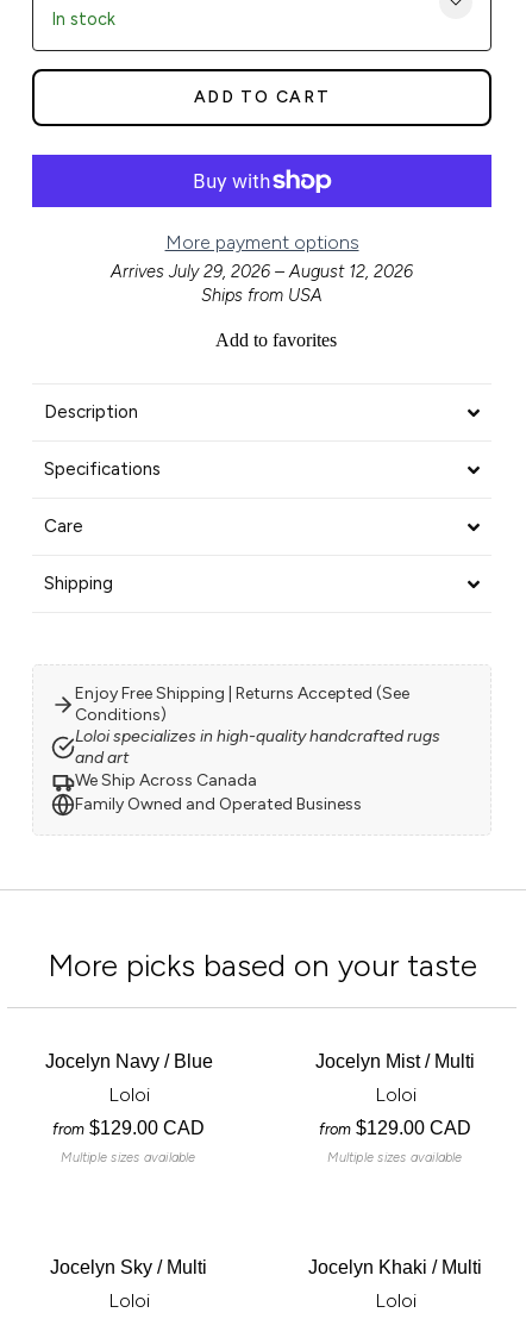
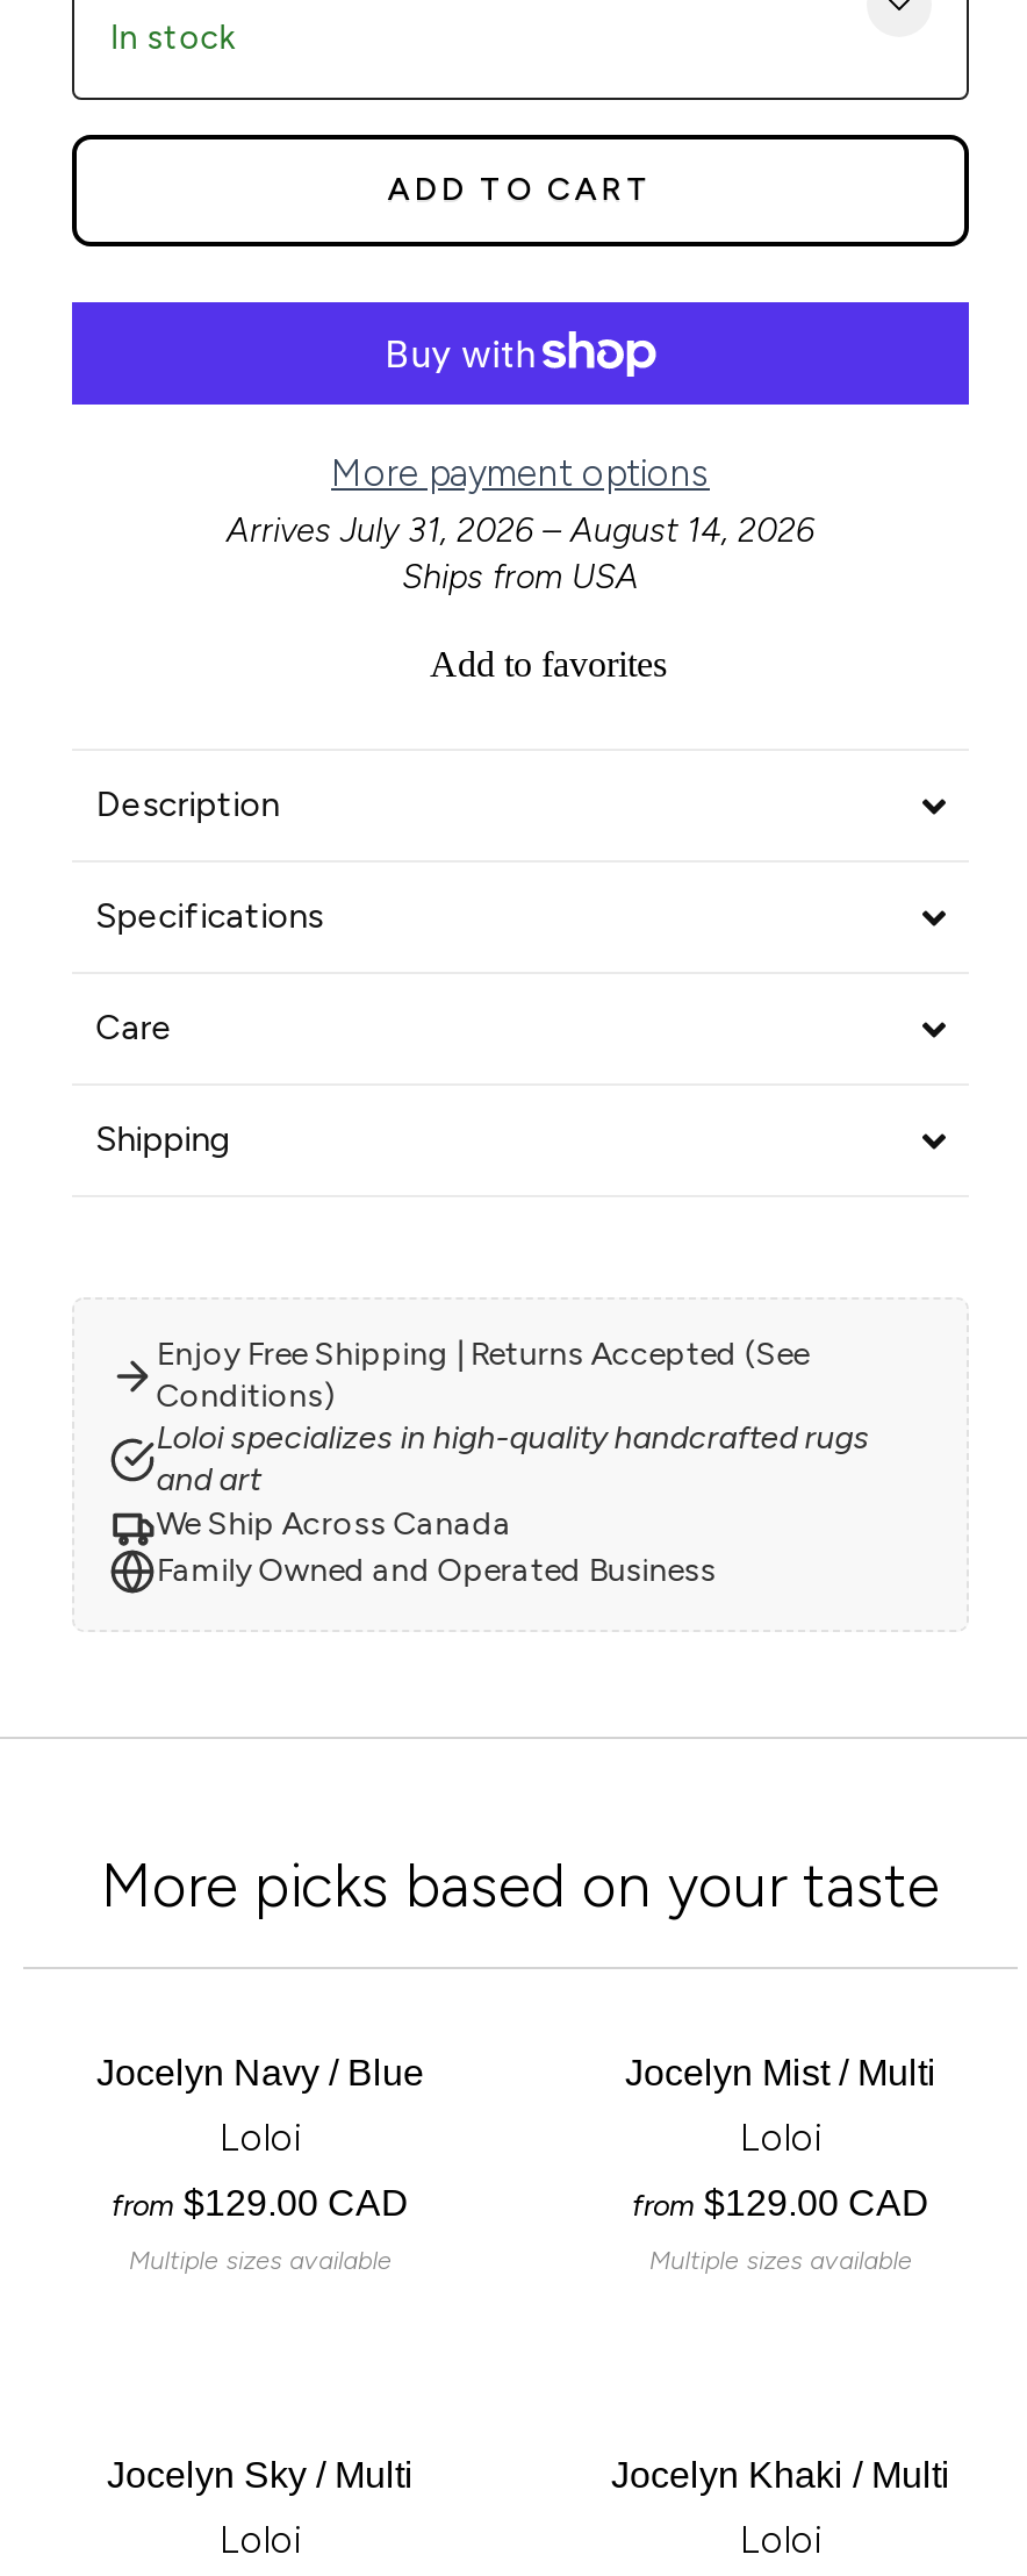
- Arrives July 29, 2026 – August 12, 2026
+ Arrives July 31, 2026 – August 14, 2026
